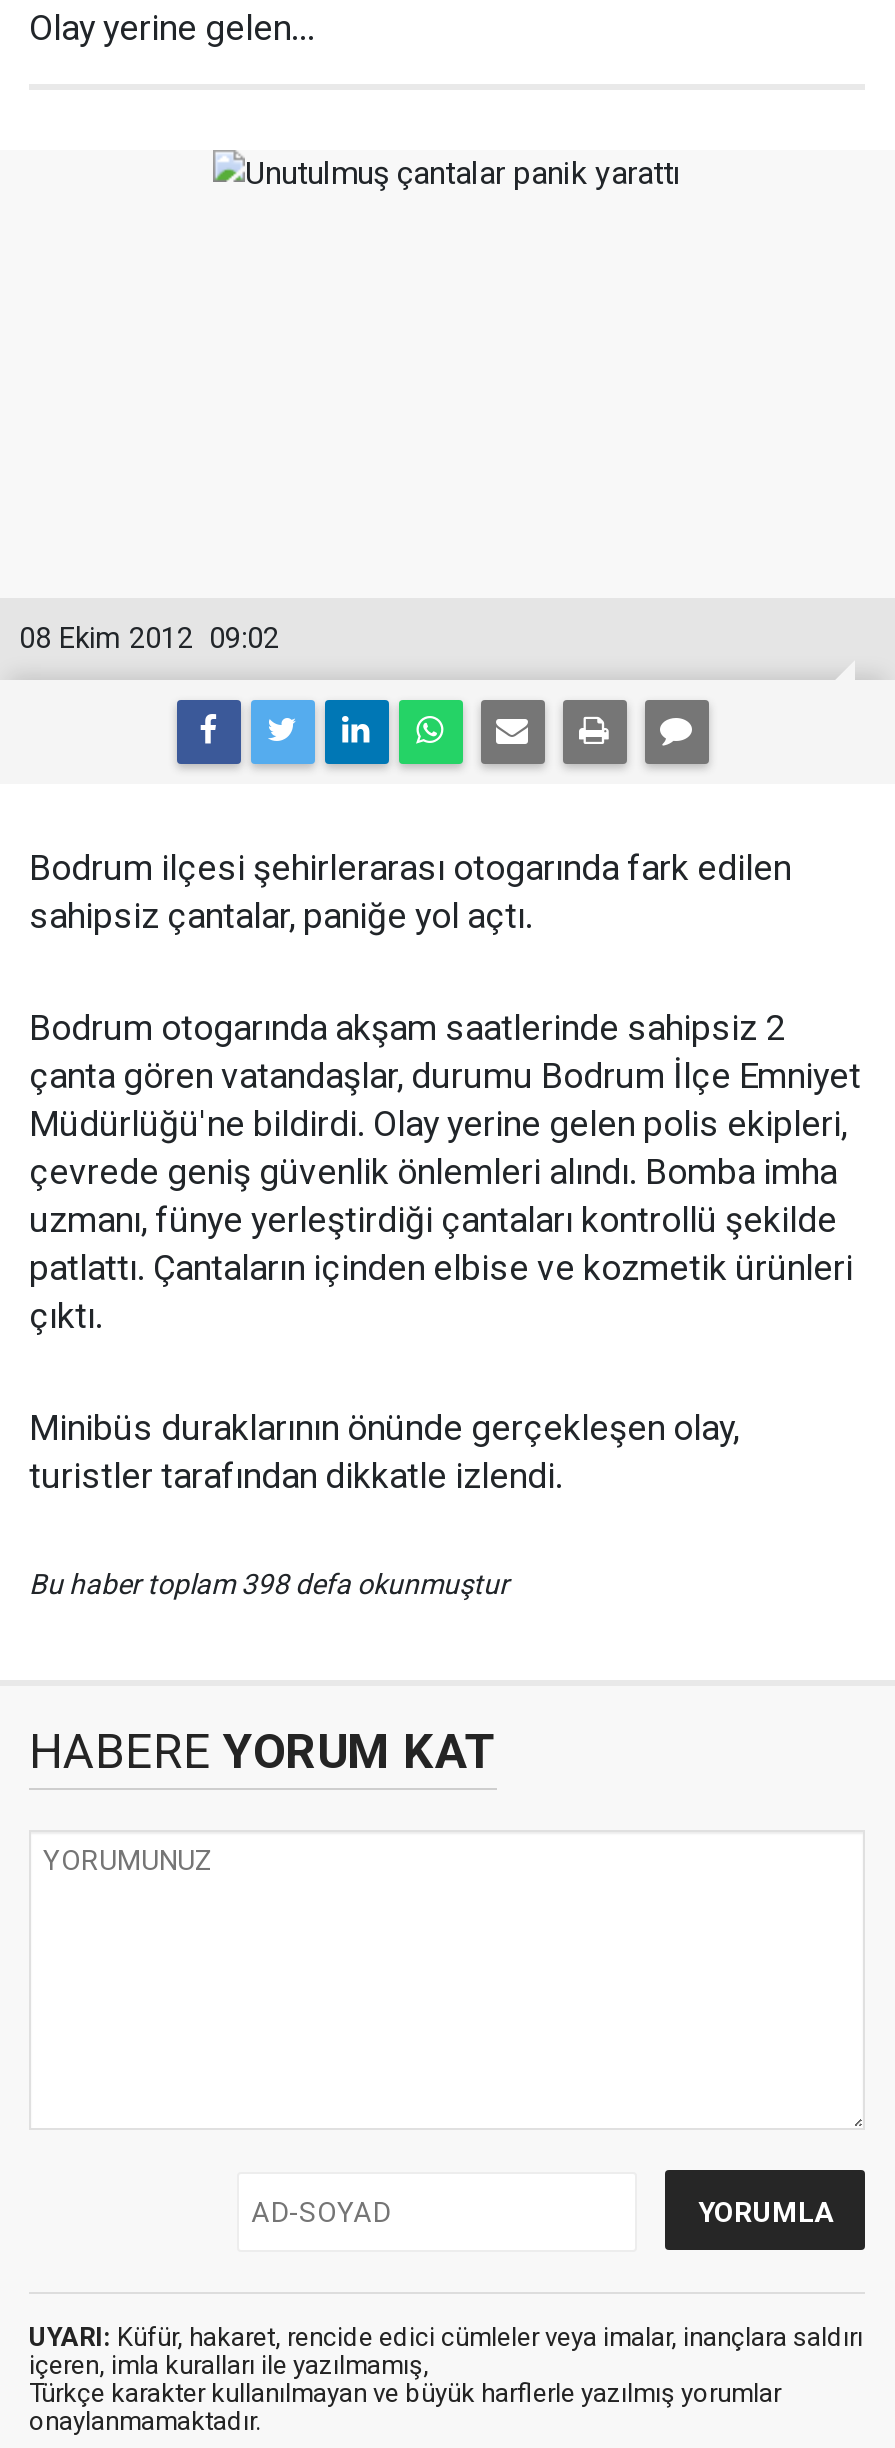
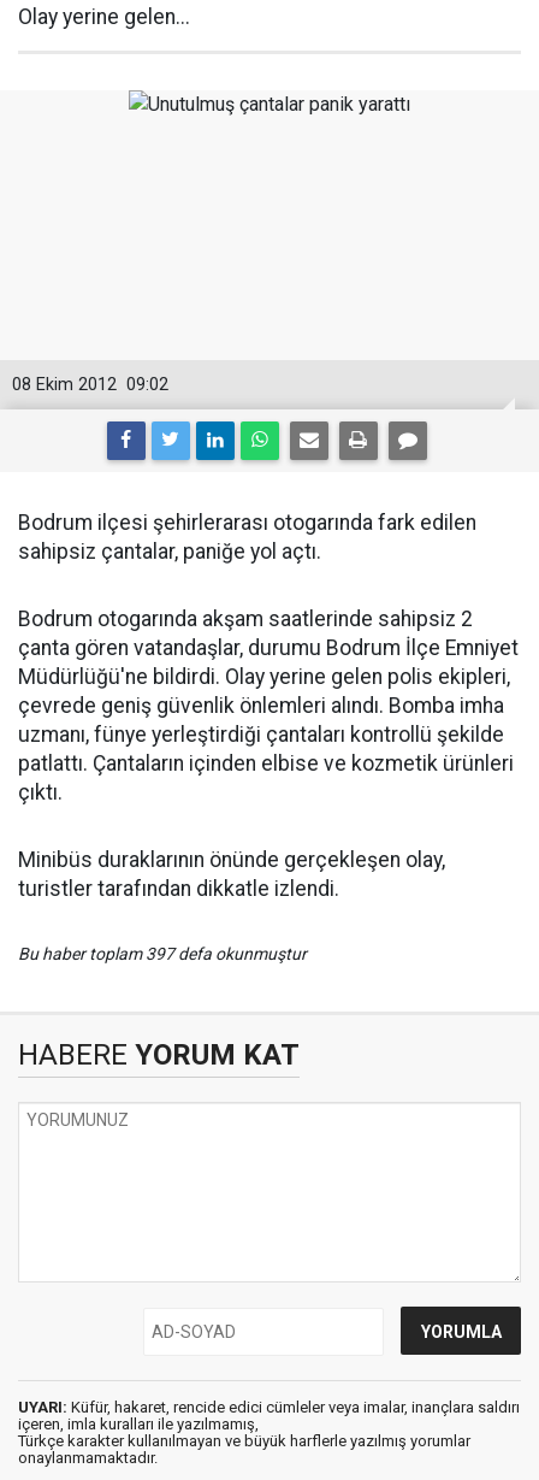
- Bu haber toplam 398 defa okunmuştur
+ Bu haber toplam 397 defa okunmuştur
